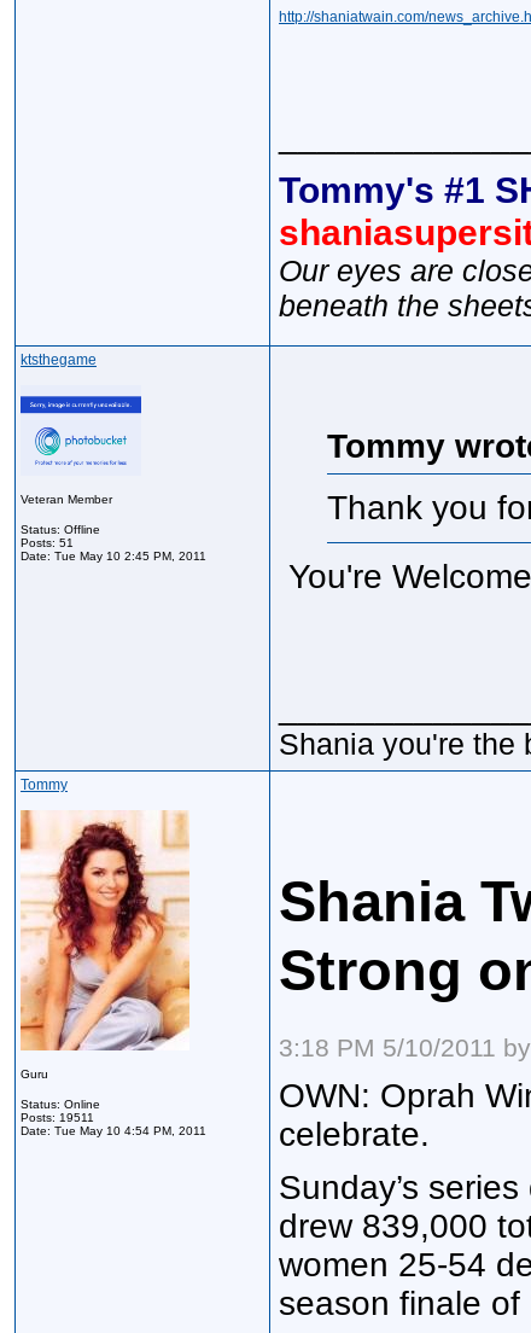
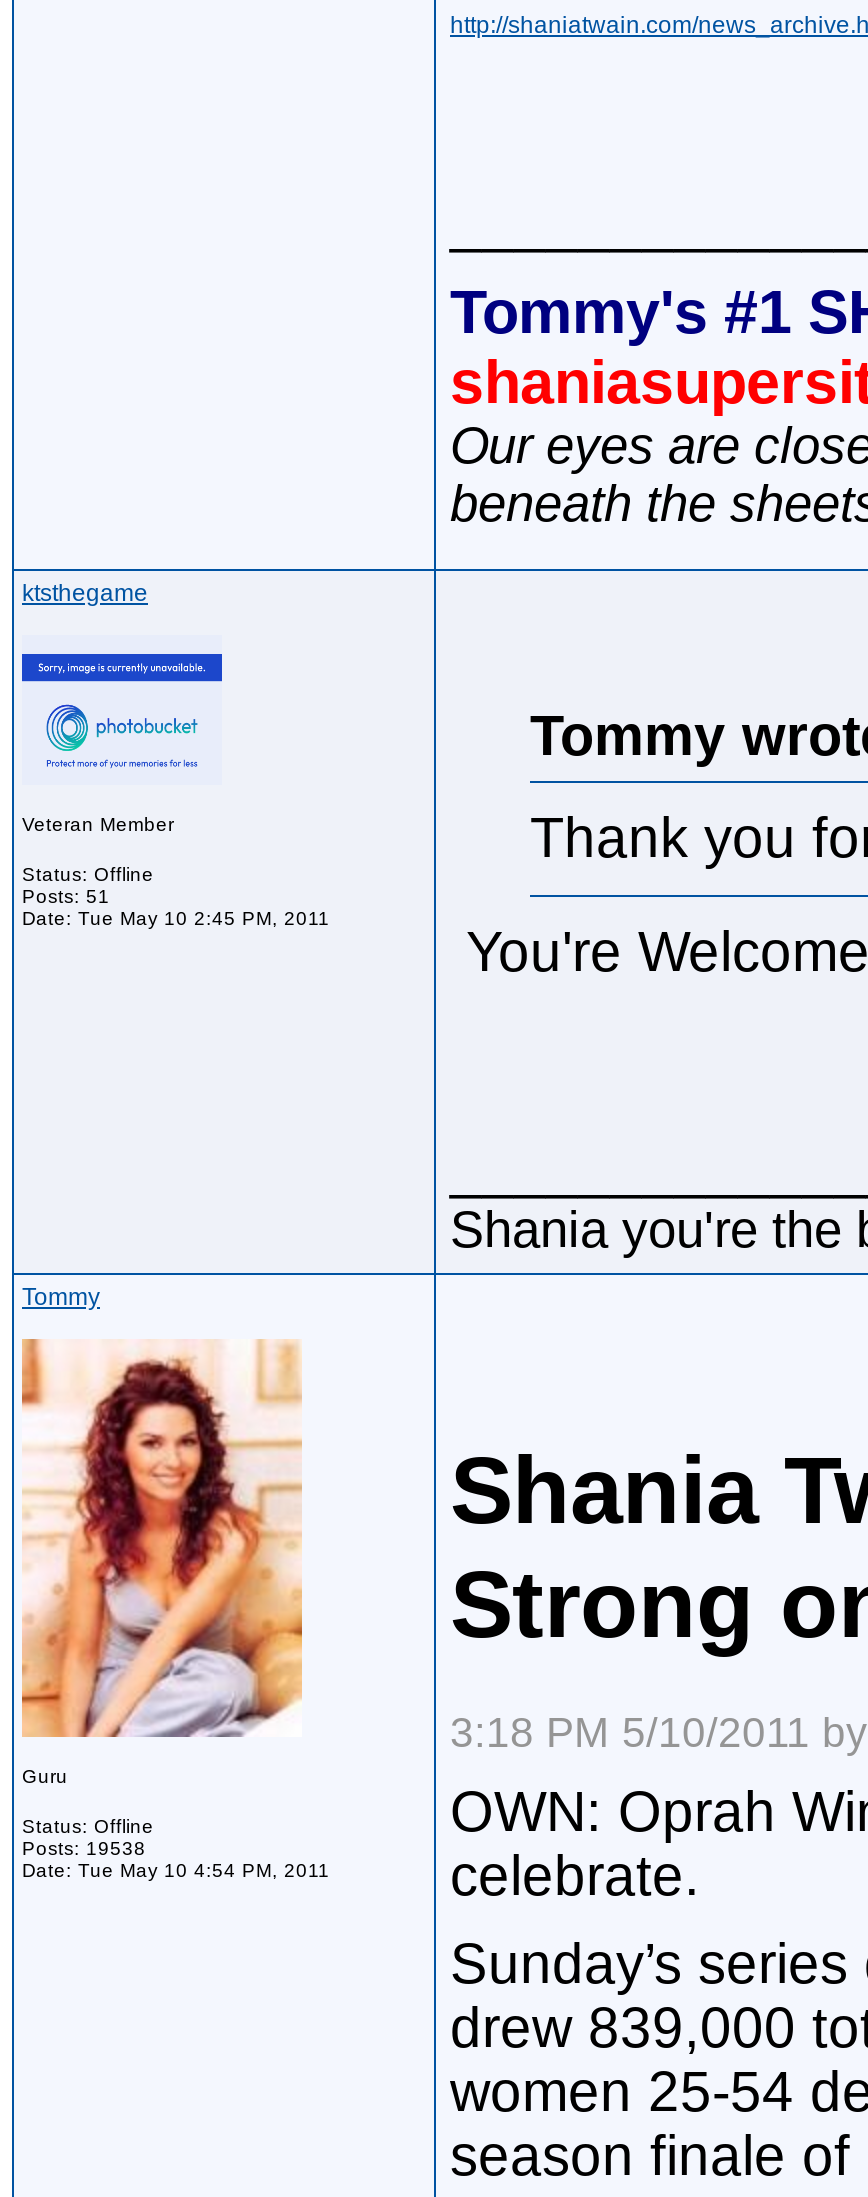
- Status: Online
+ Status: Offline

- Posts: 19511
+ Posts: 19538
